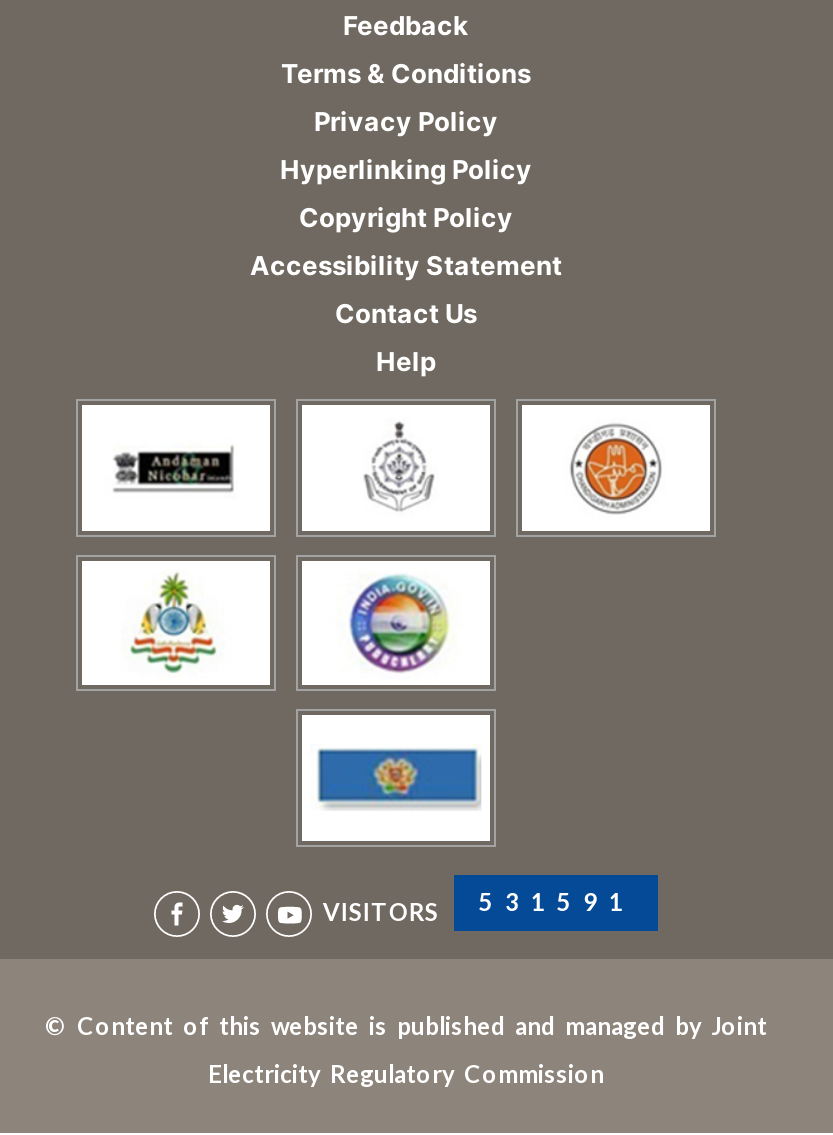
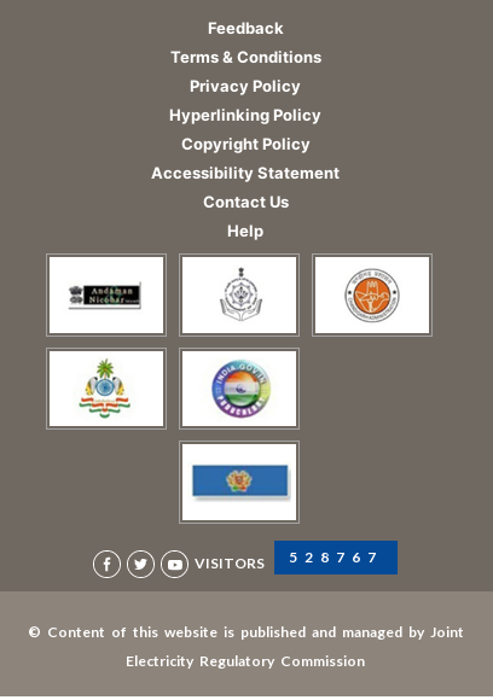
- VISITORS 531591
+ VISITORS 528767
